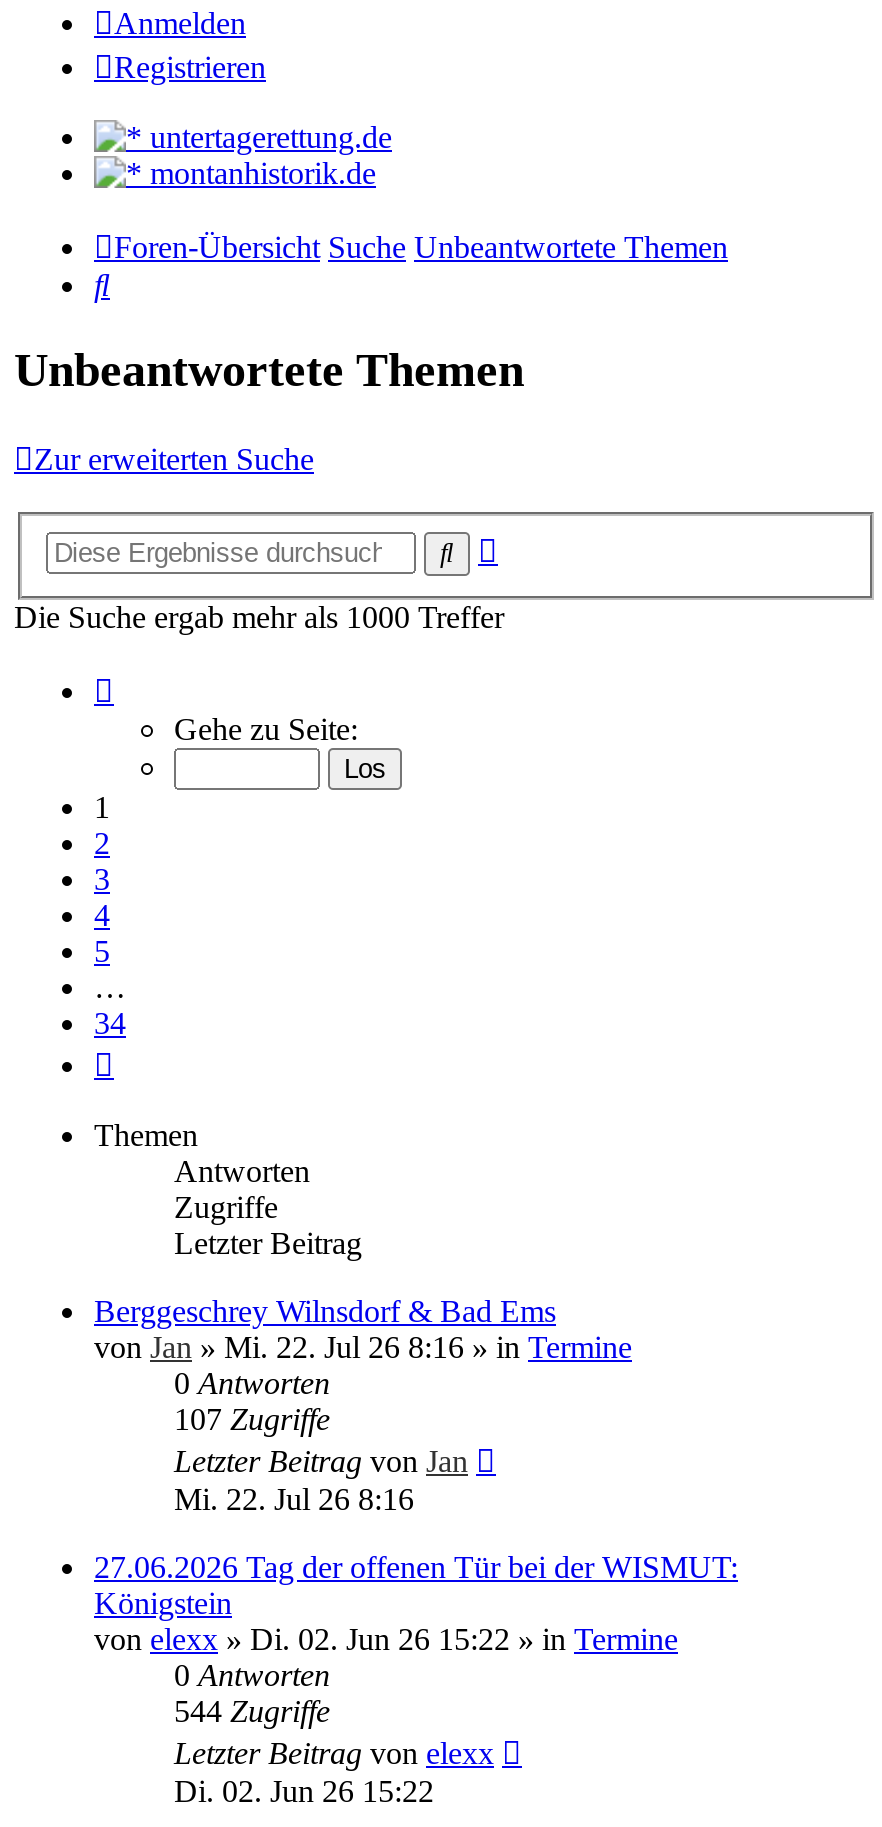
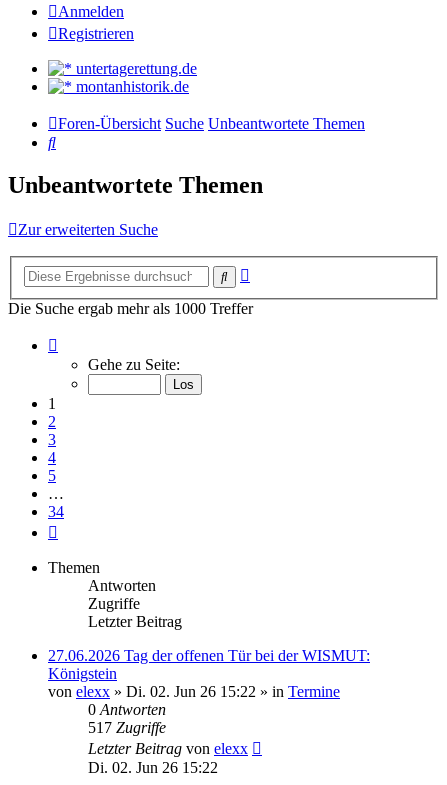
- Berggeschrey Wilnsdorf & Bad Ems
- vonJan» Mi. 22. Jul 26 8:16» in Termine
- 0 Antworten
- 107 Zugriffe
- Letzter Beitrag von Jan
- Mi. 22. Jul 26 8:16

- 544 Zugriffe
+ 517 Zugriffe
